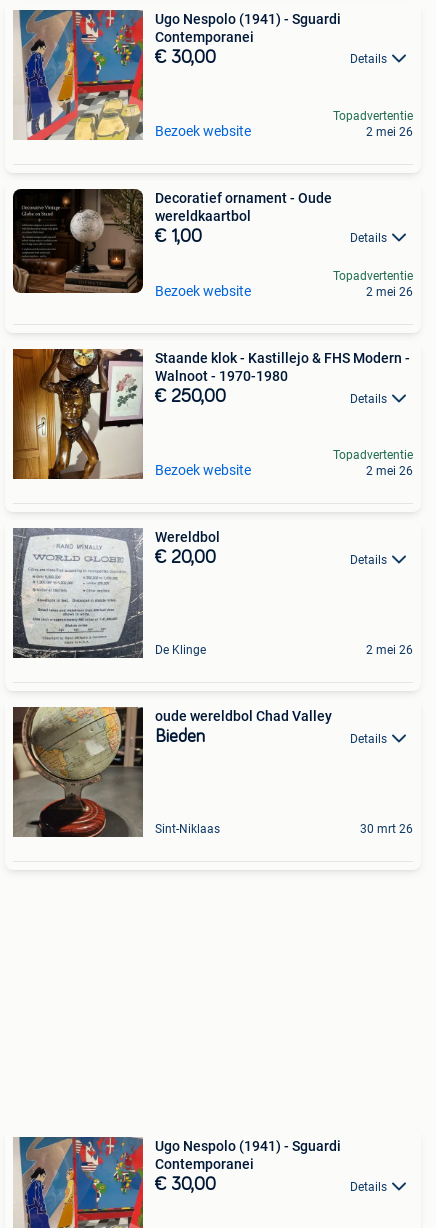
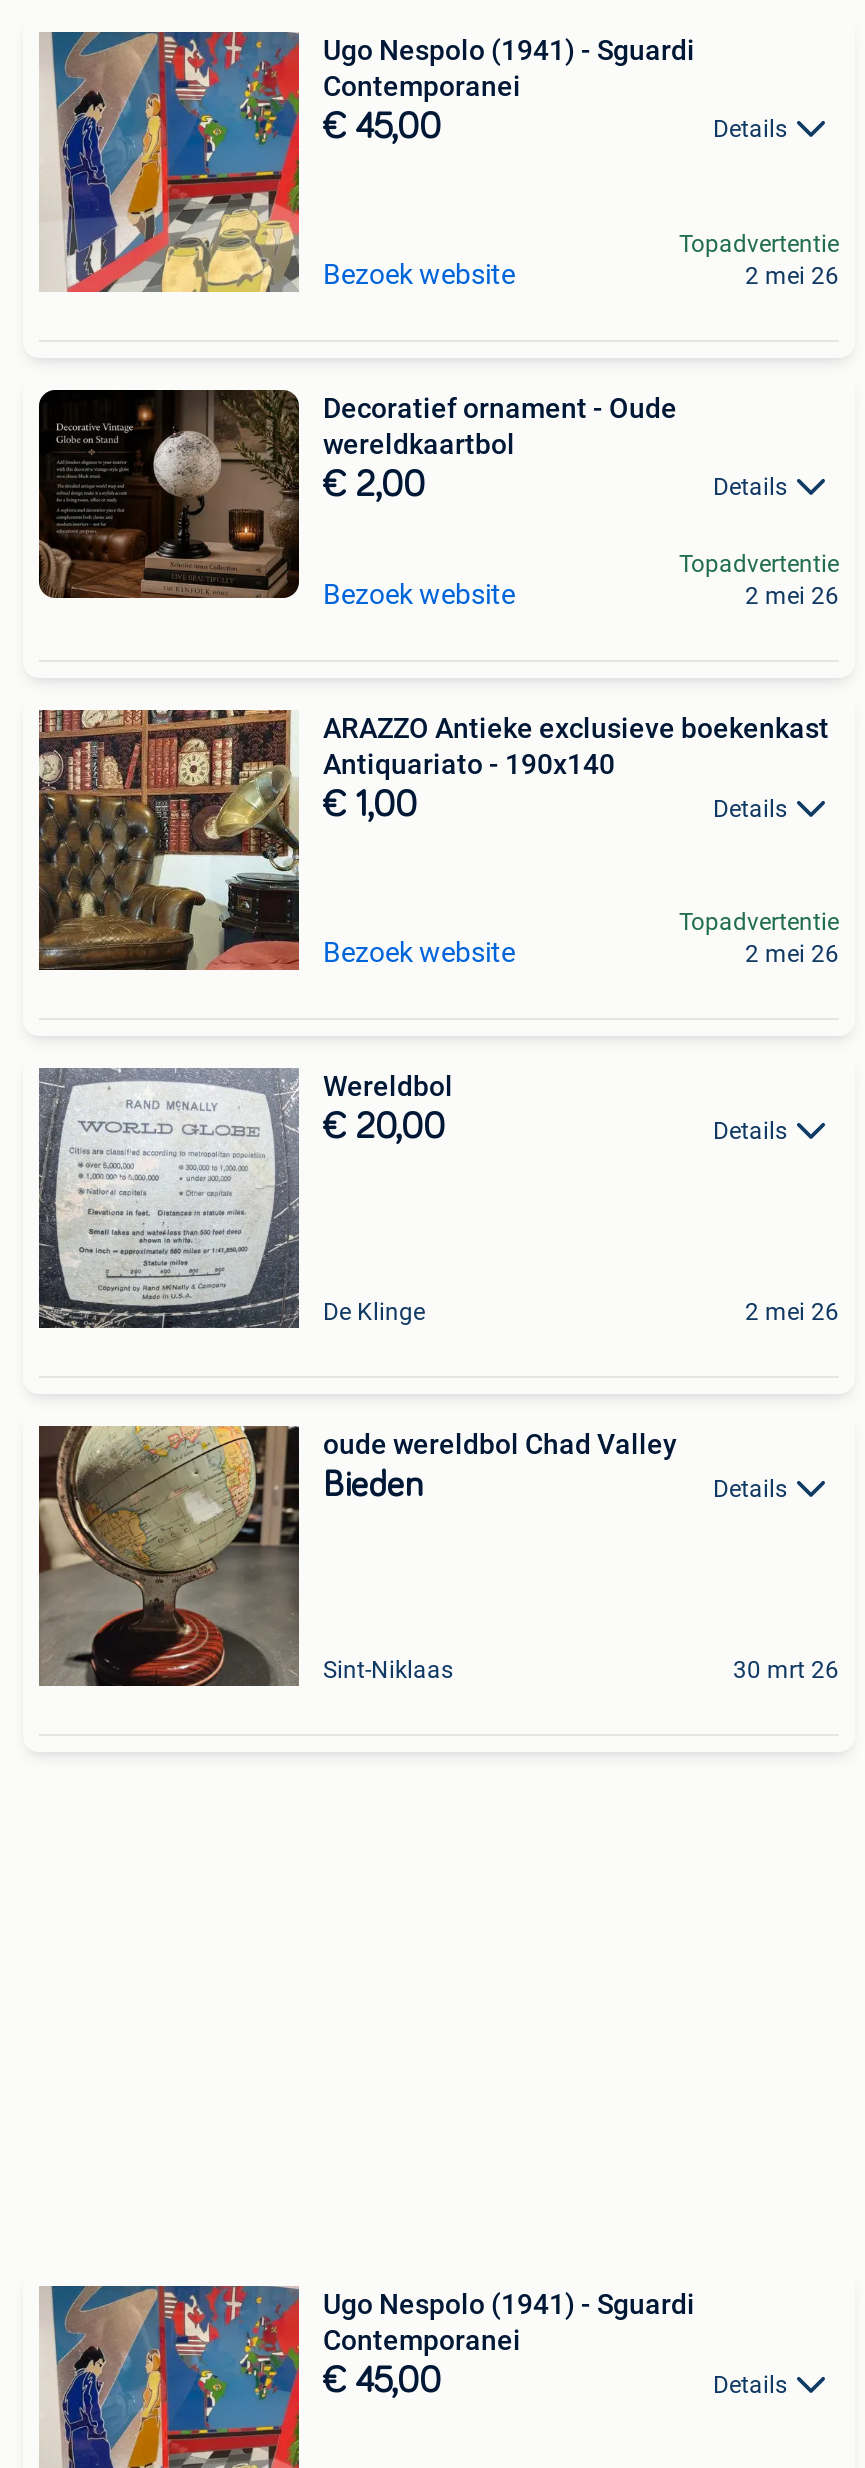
- € 30,00
+ € 45,00

- € 1,00
+ € 2,00

- [image]
- Staande klok - Kastillejo & FHS Modern -
- Walnoot - 1970-1980
- € 250,00
+ [image]
+ ARAZZO Antieke exclusieve boekenkast
+ Antiquariato - 190x140
+ € 1,00

- € 30,00
+ € 45,00
